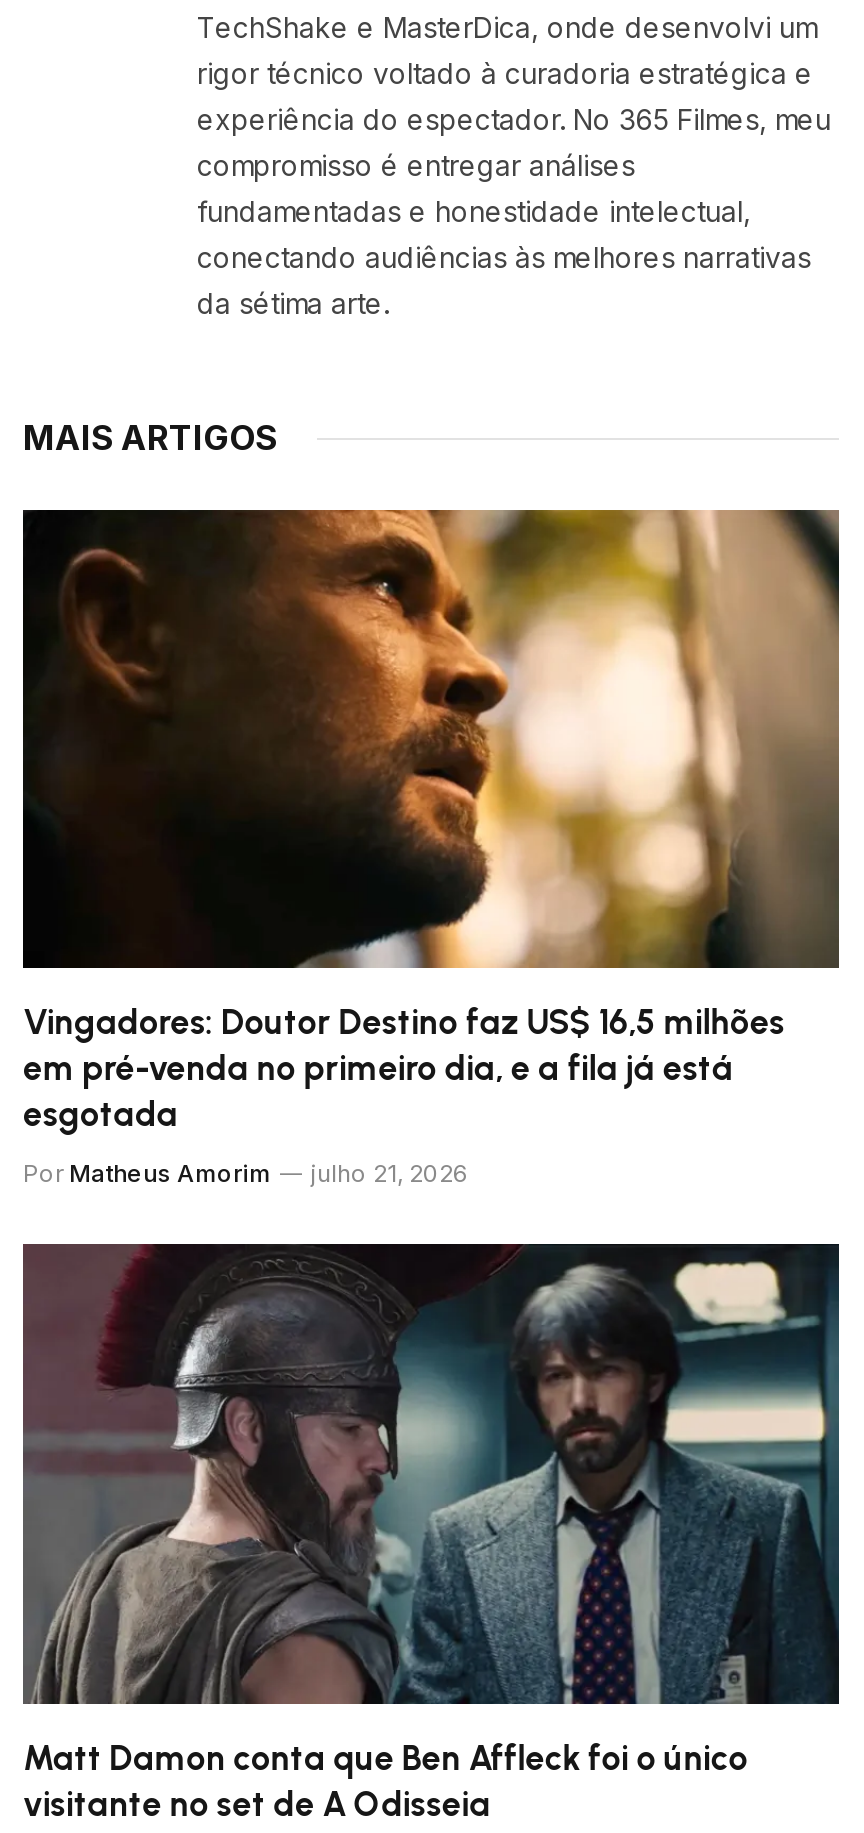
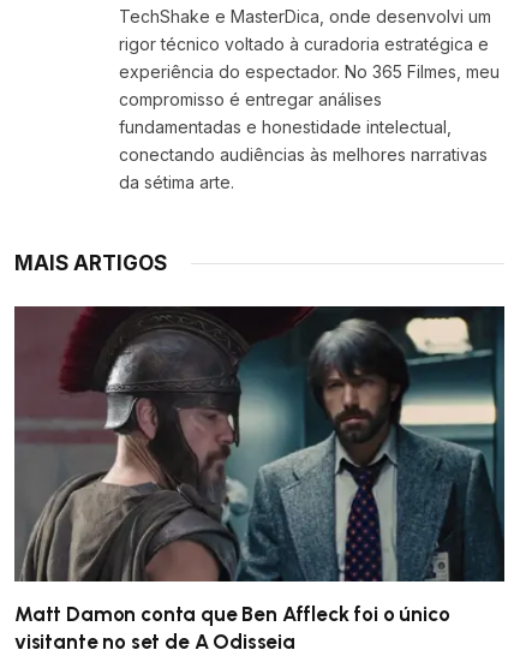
- [image]
- Vingadores: Doutor Destino faz US$ 16,5 milhões
- em pré-venda no primeiro dia, e a fila já está
- esgotada
- Por Matheus Amorim
- julho 21, 2026
